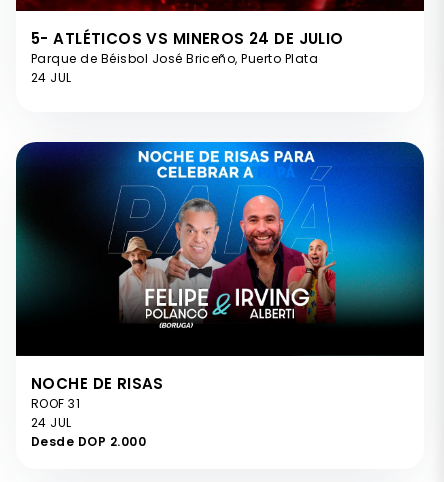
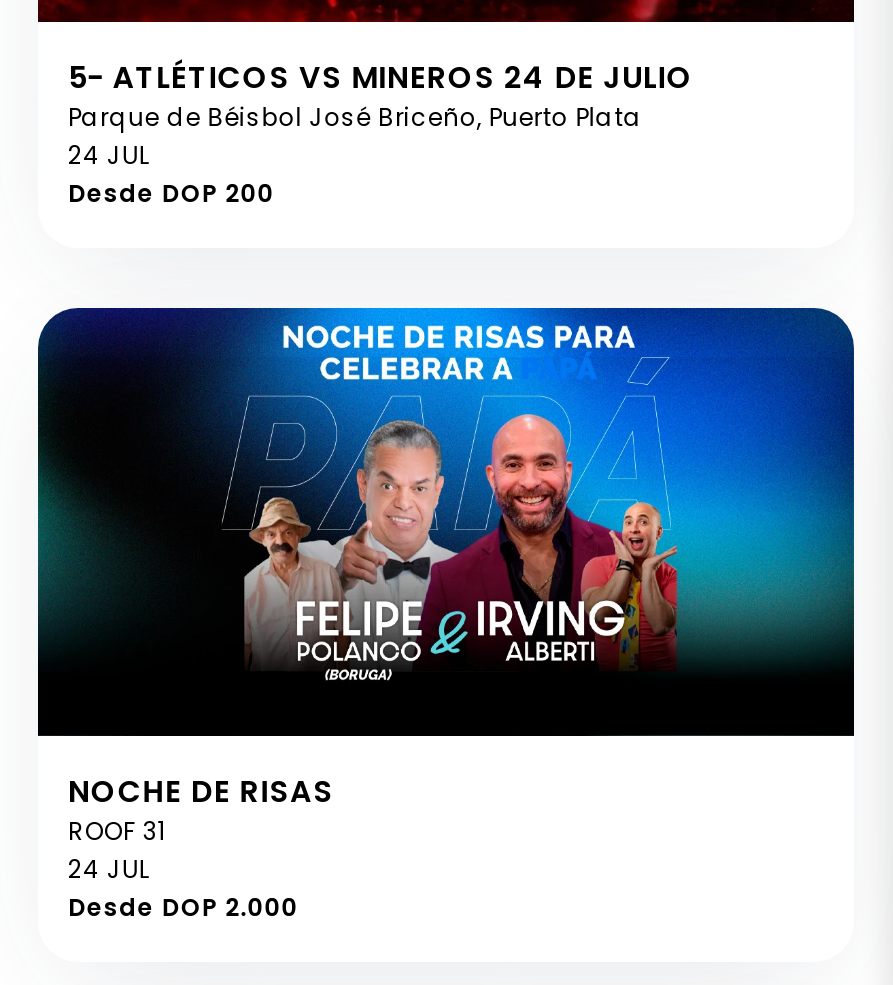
+ Desde DOP 200
